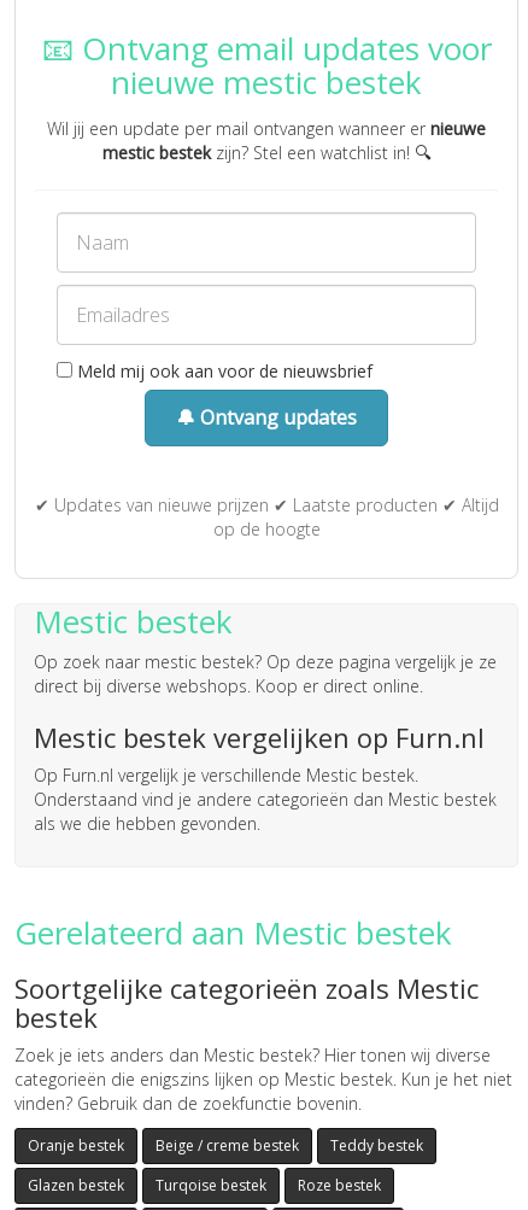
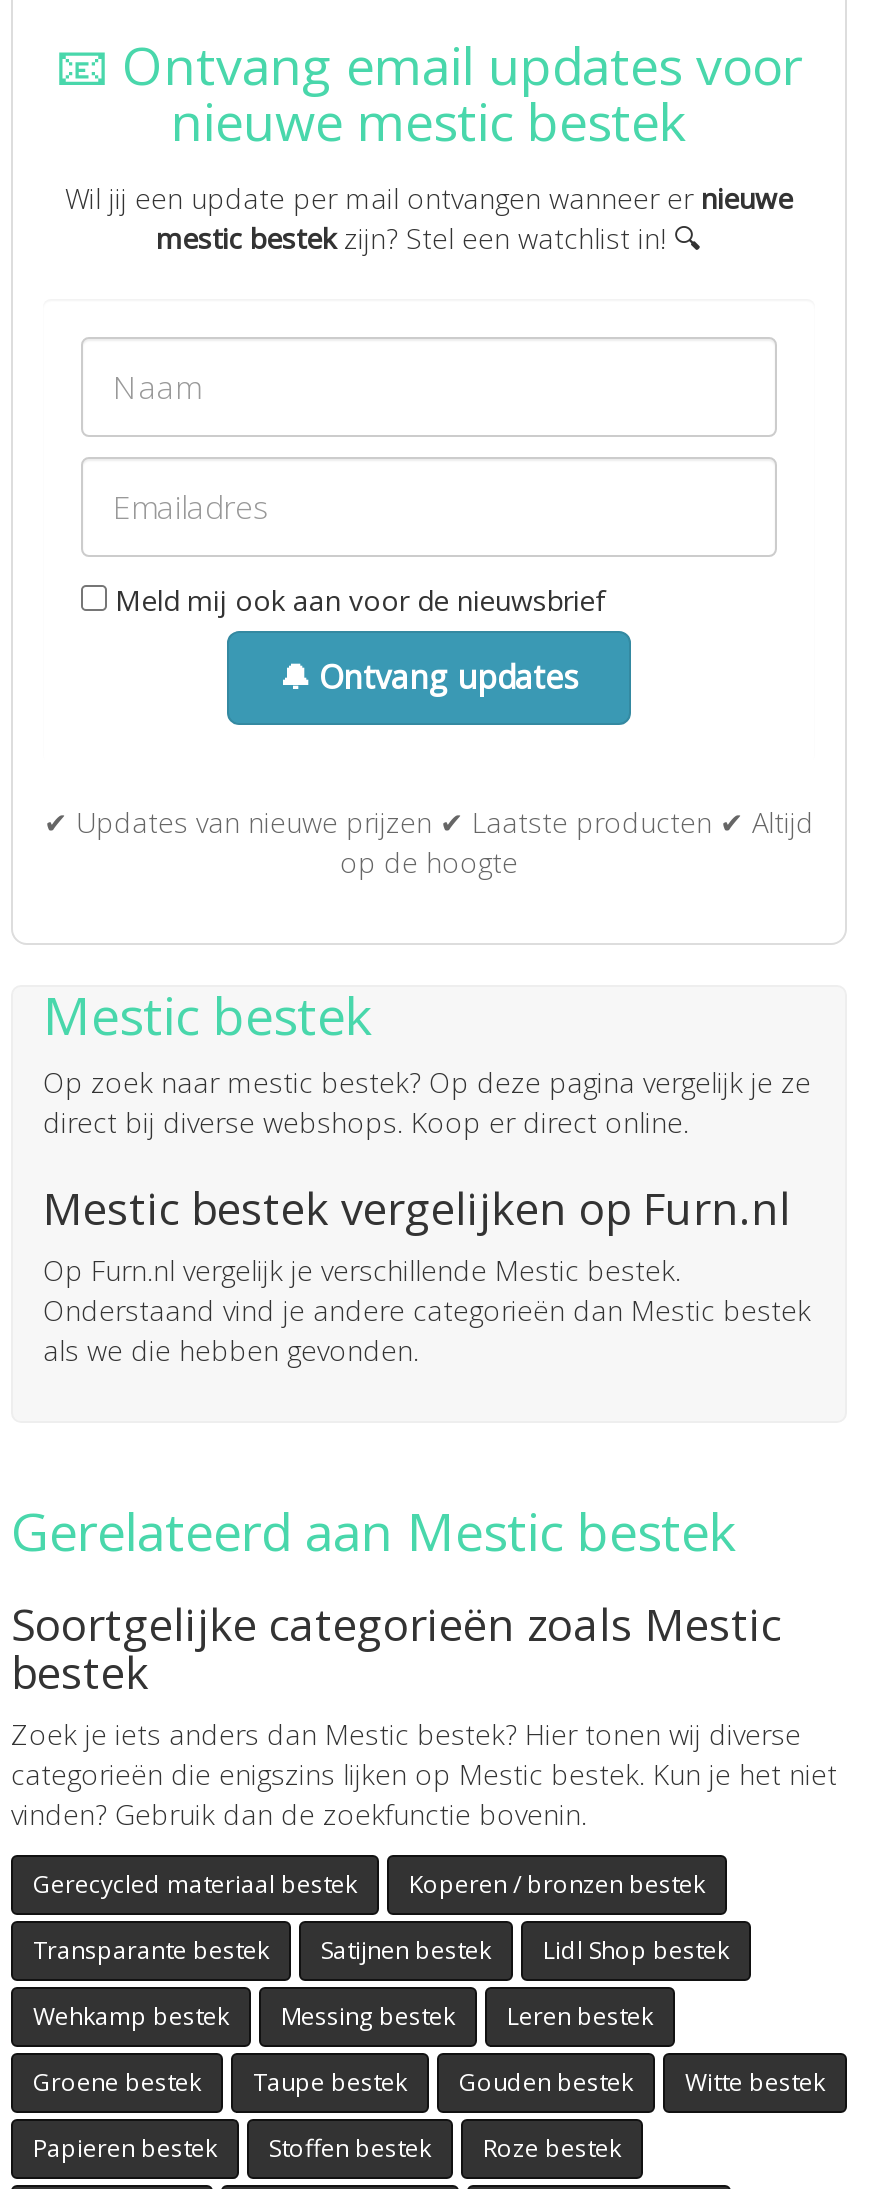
- Oranje bestek
- Beige / creme bestek
- Teddy bestek
- Glazen bestek
- Turqoise bestek
+ Gerecycled materiaal bestek
+ Koperen / bronzen bestek
+ Transparante bestek
+ Satijnen bestek
+ Lidl Shop bestek
+ Wehkamp bestek
+ Messing bestek
+ Leren bestek
+ Groene bestek
+ Taupe bestek
+ Gouden bestek
+ Witte bestek
+ Papieren bestek
+ Stoffen bestek
